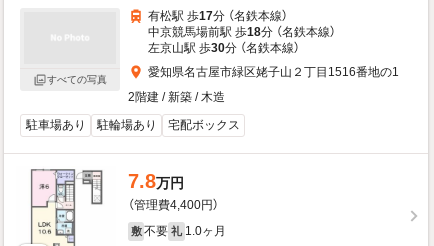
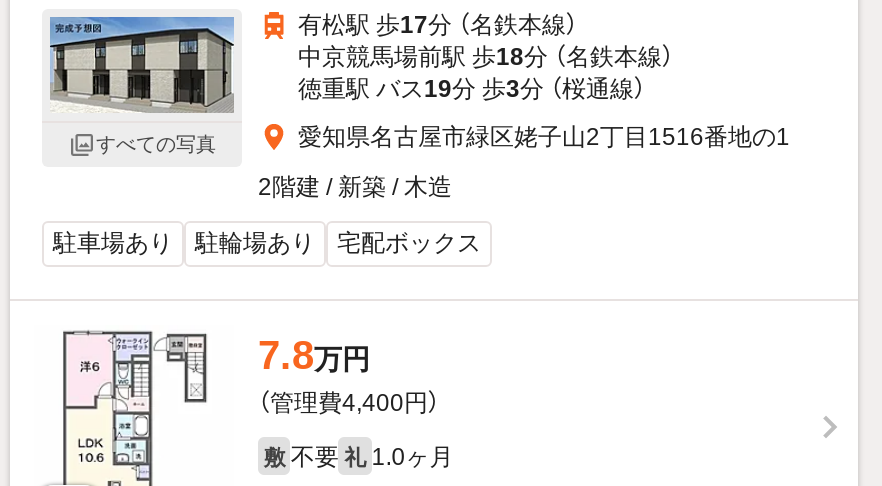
+ [image]

- 左京山駅 歩30分 （名鉄本線）
+ 徳重駅 バス19分 歩3分 （桜通線）

- 愛知県名古屋市緑区姥子山２丁目1516番地の1
+ 愛知県名古屋市緑区姥子山2丁目1516番地の1
